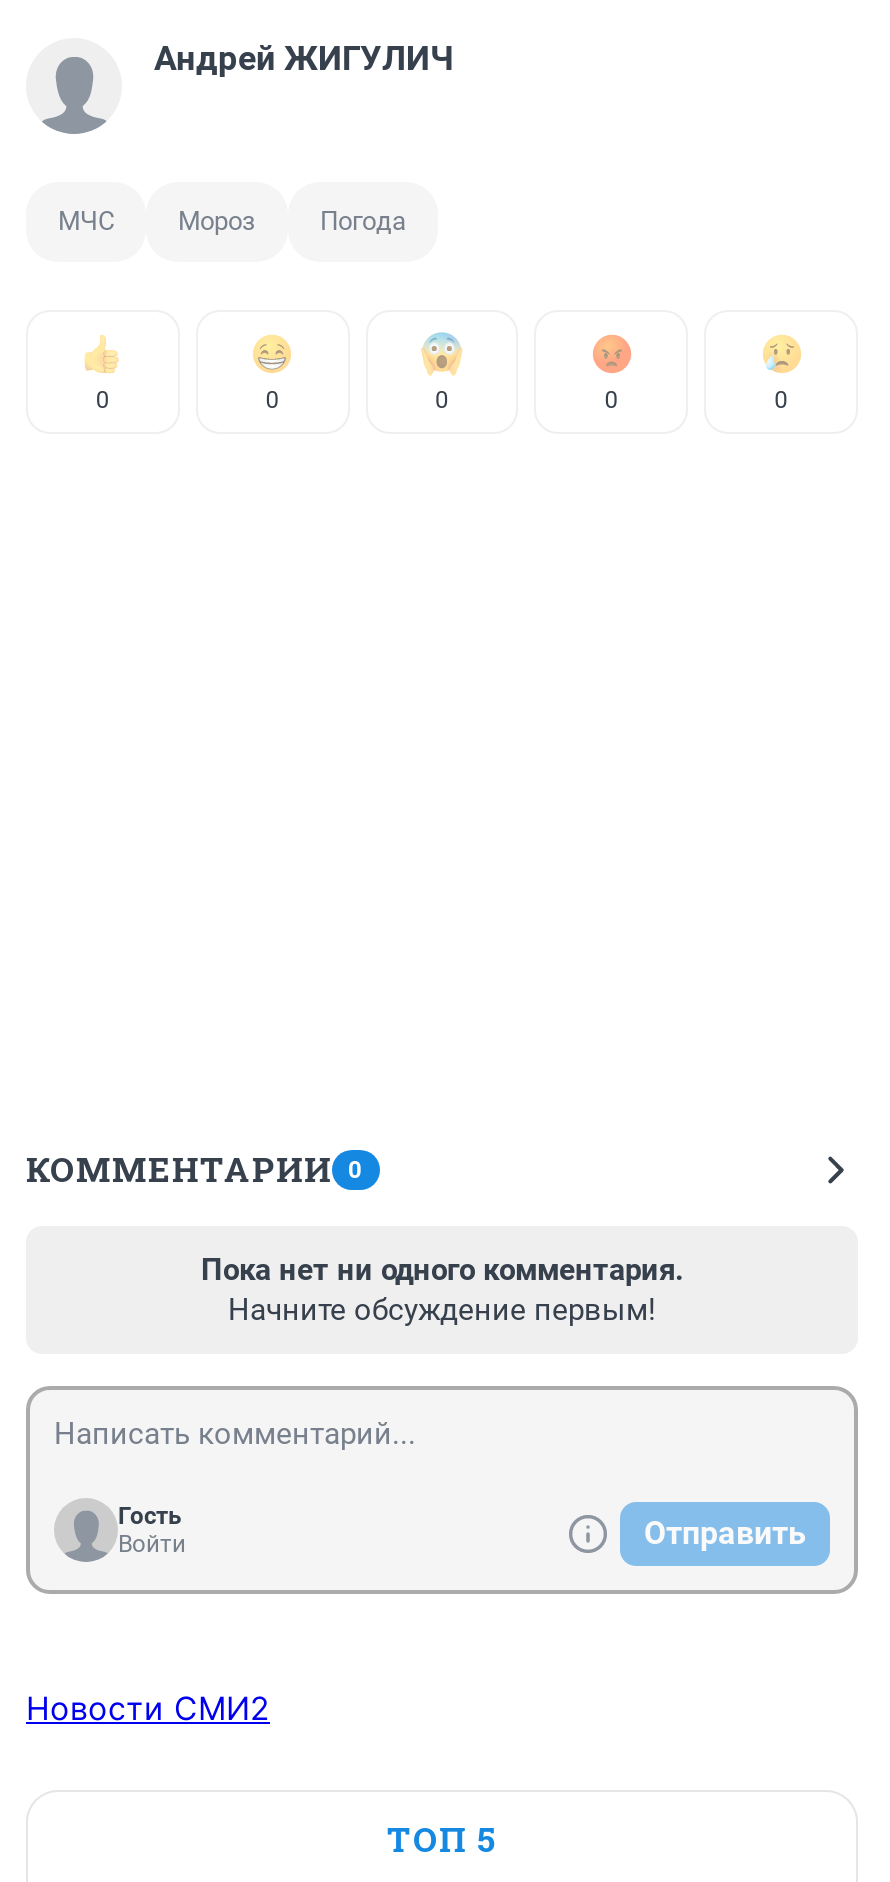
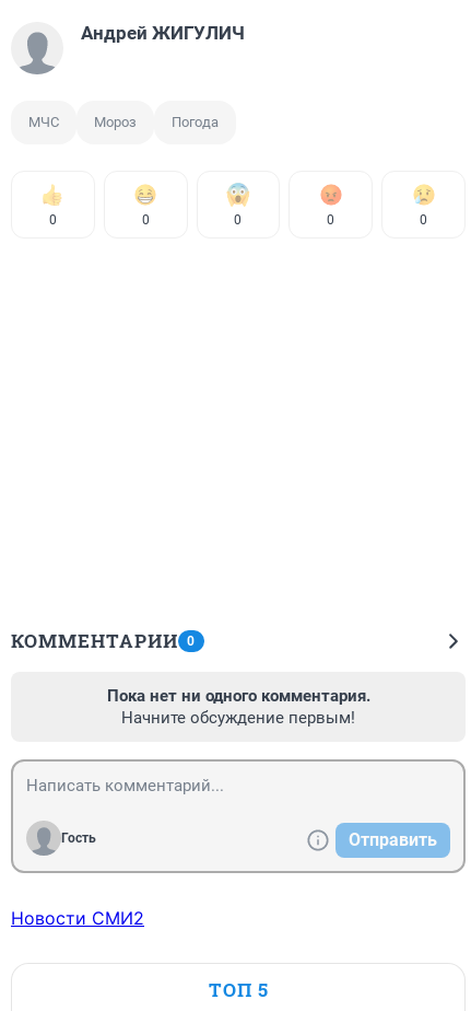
- Войти
